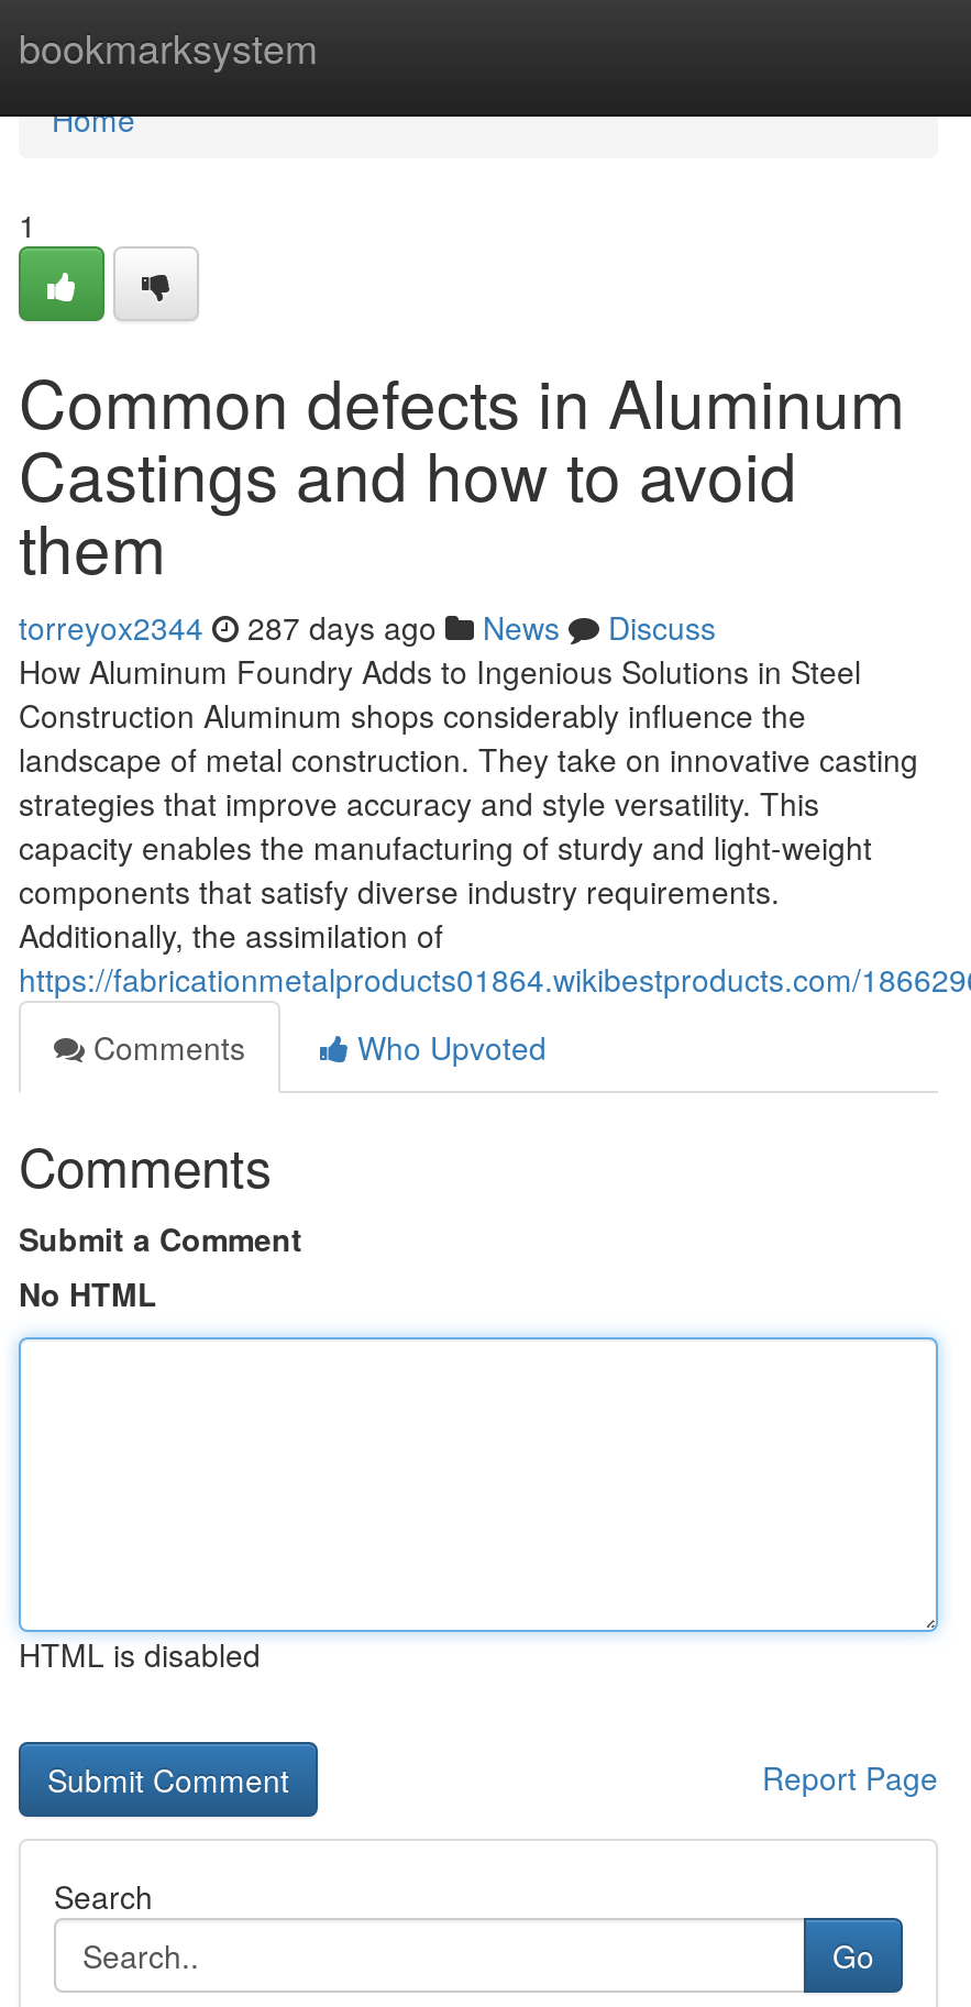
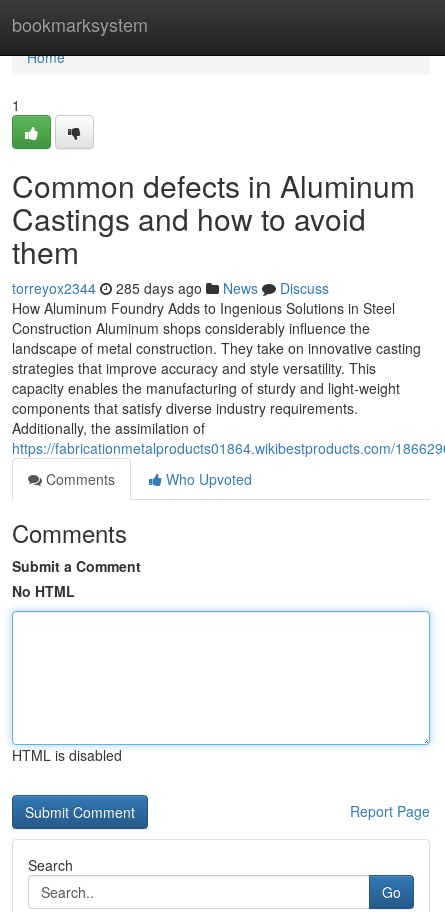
- torreyox2344 287 days ago News Discuss
+ torreyox2344 285 days ago News Discuss
